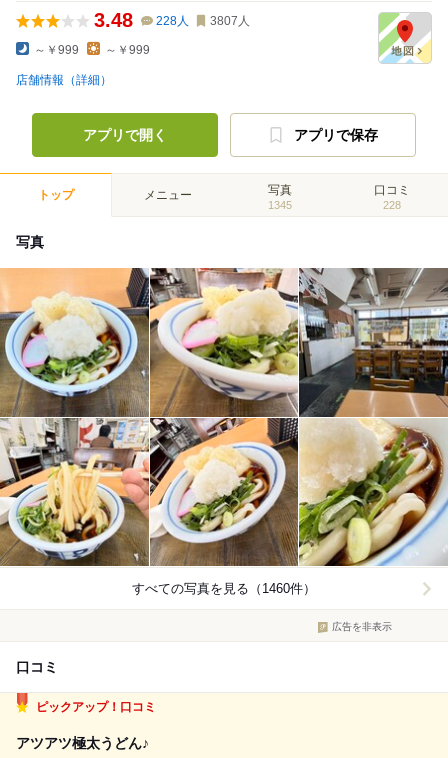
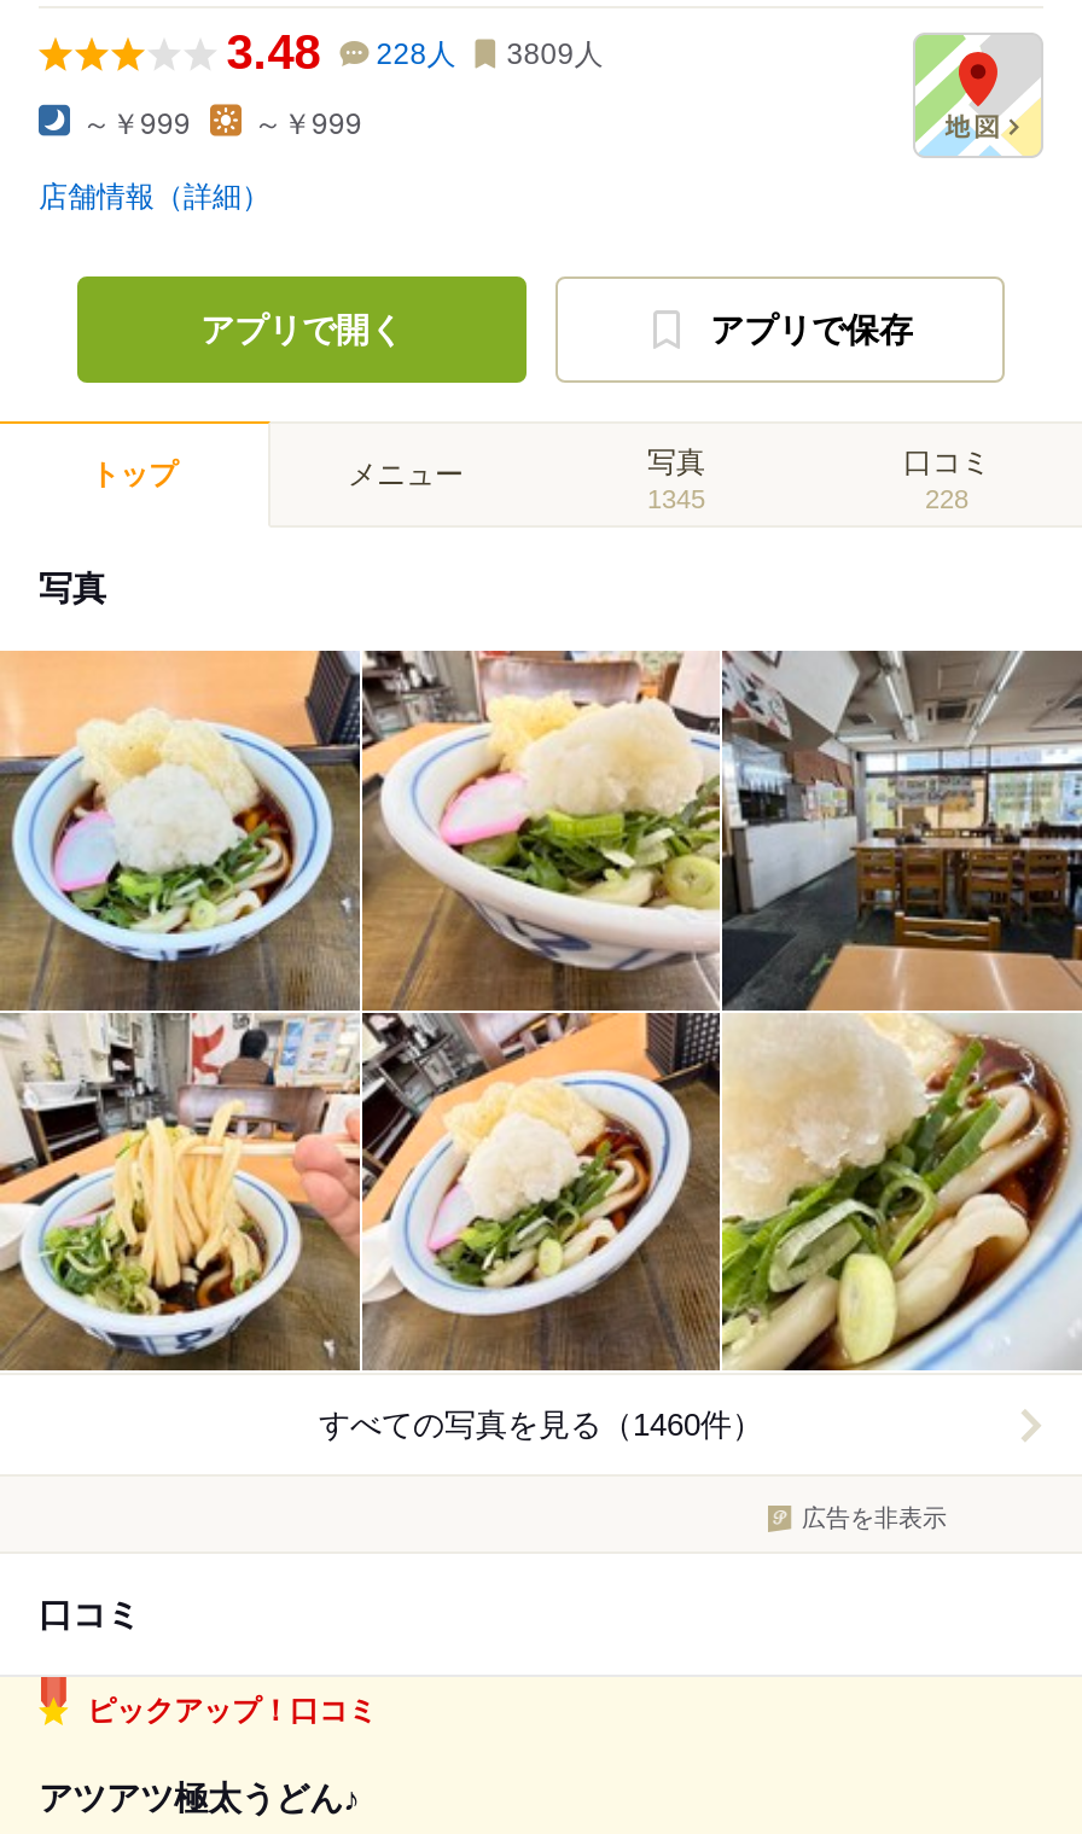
- 3.48 228人 3807人
+ 3.48 228人 3809人
